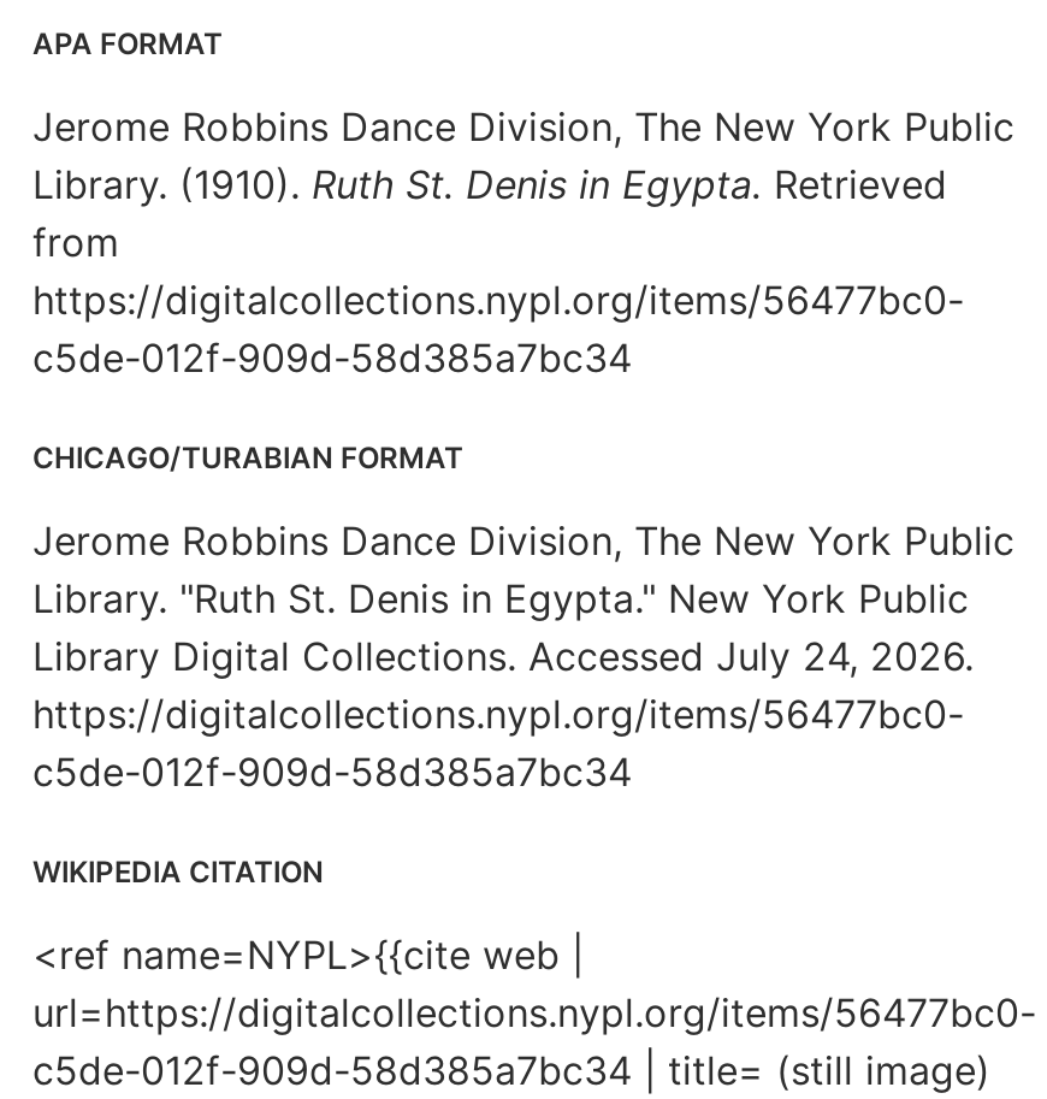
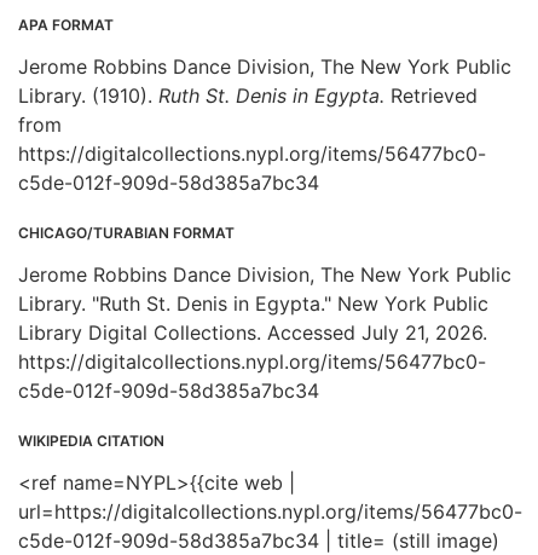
- Library Digital Collections. Accessed July 24, 2026.
+ Library Digital Collections. Accessed July 21, 2026.
